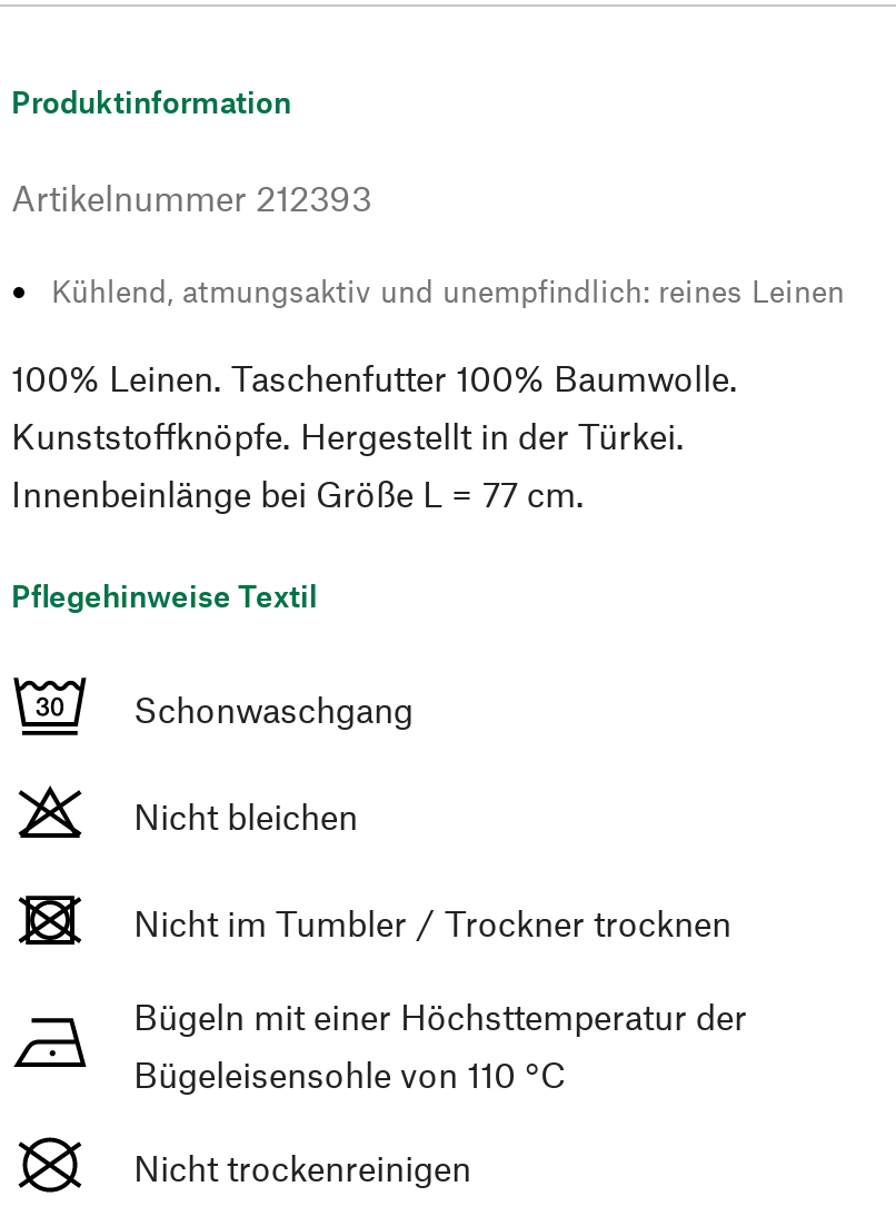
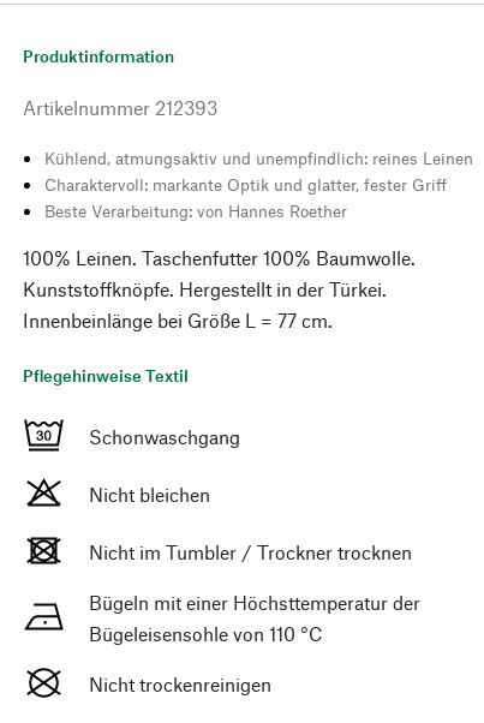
+ Charaktervoll: markante Optik und glatter, fester Griff
+ Beste Verarbeitung: von Hannes Roether
